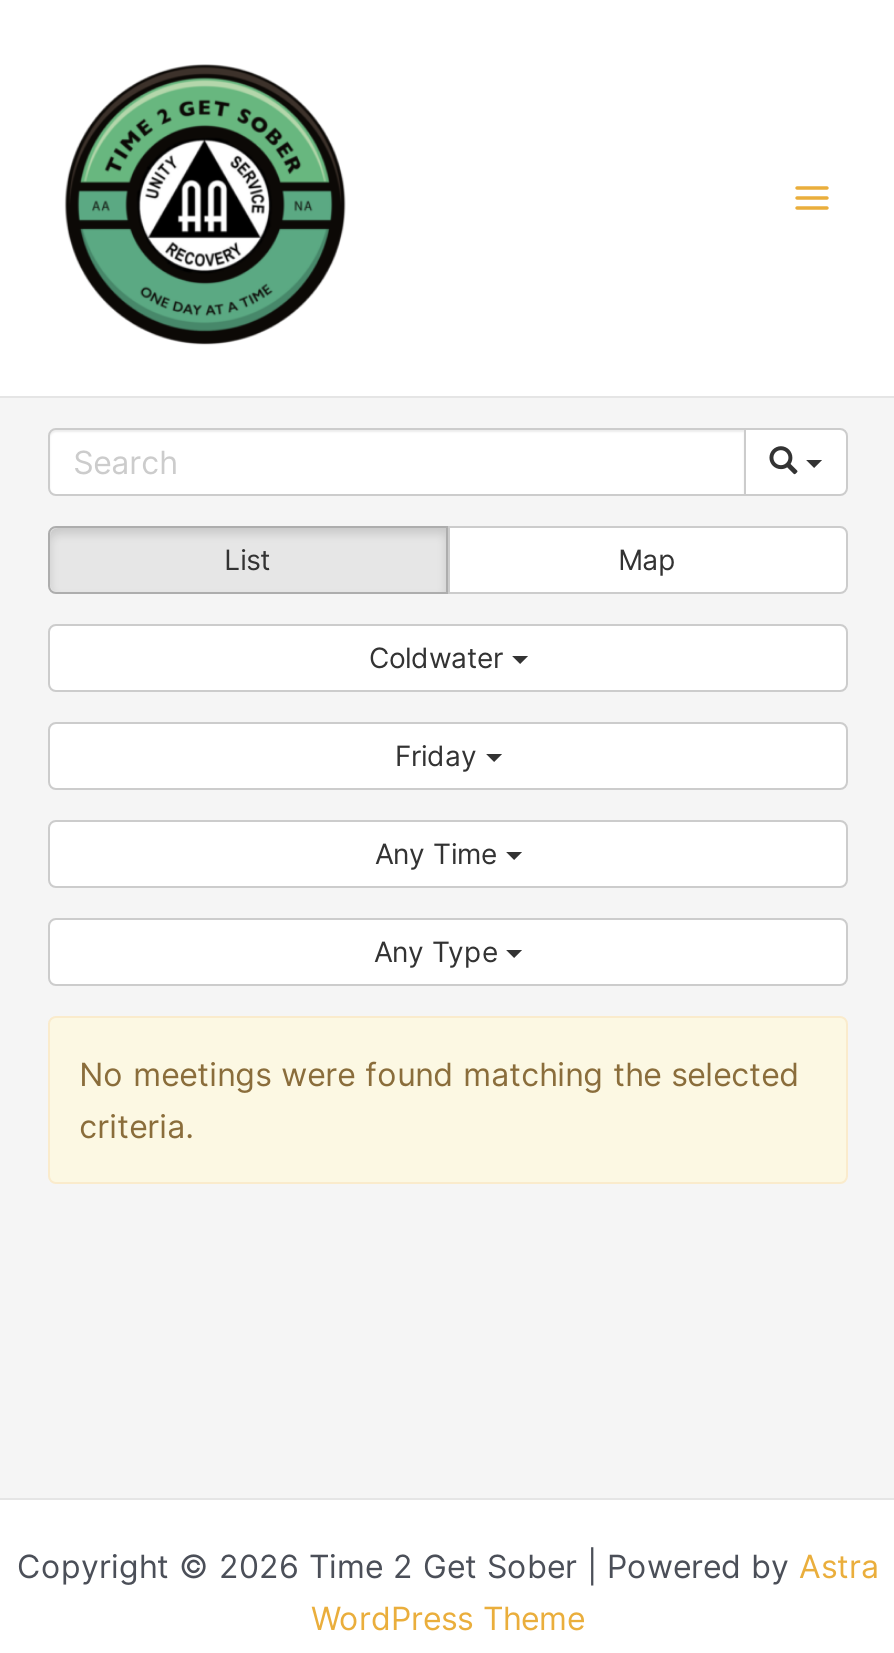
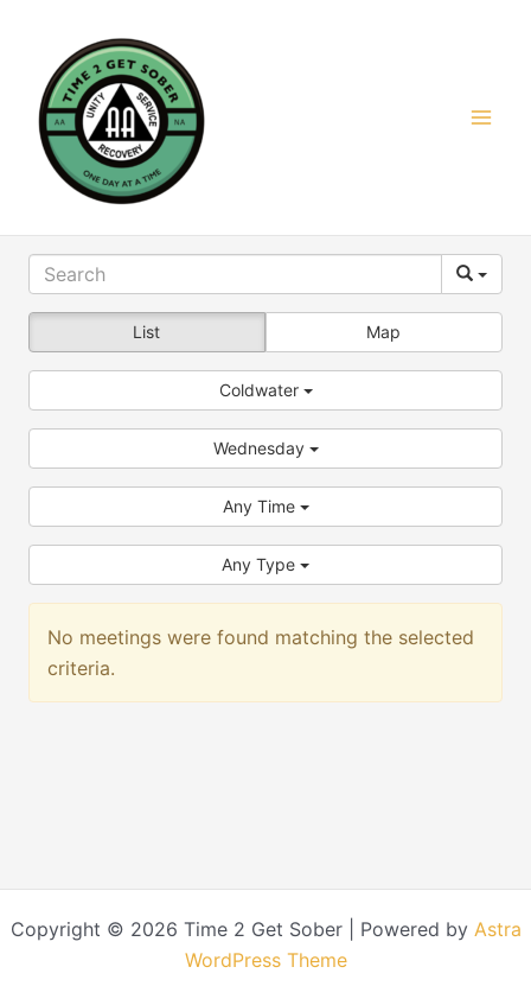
- Friday
+ Wednesday
